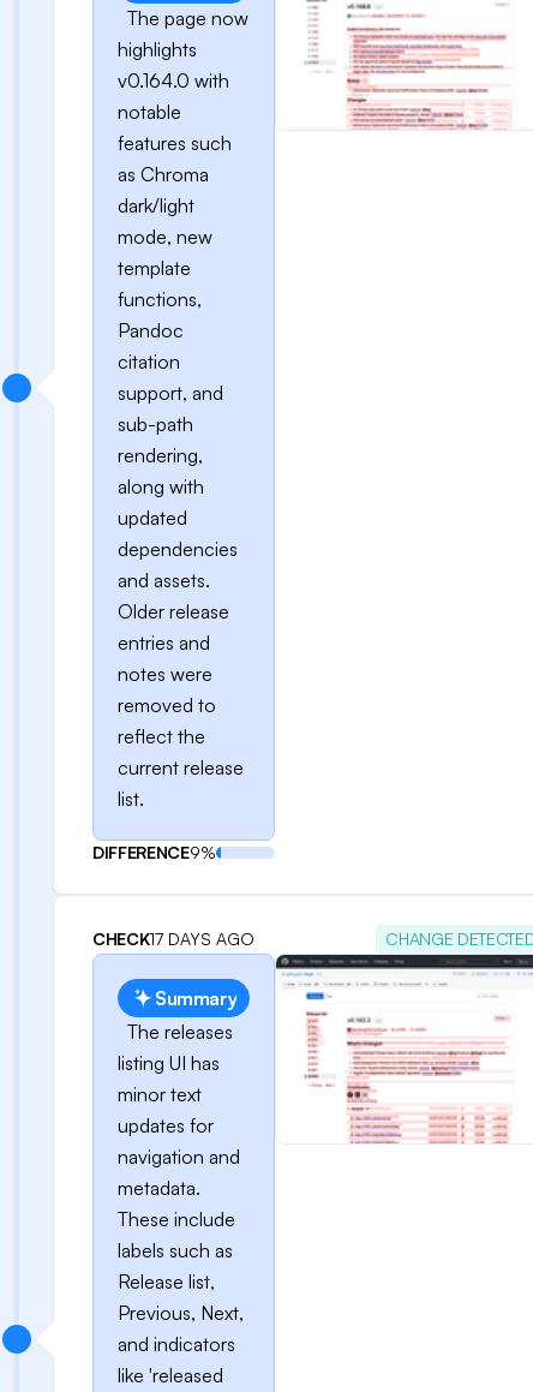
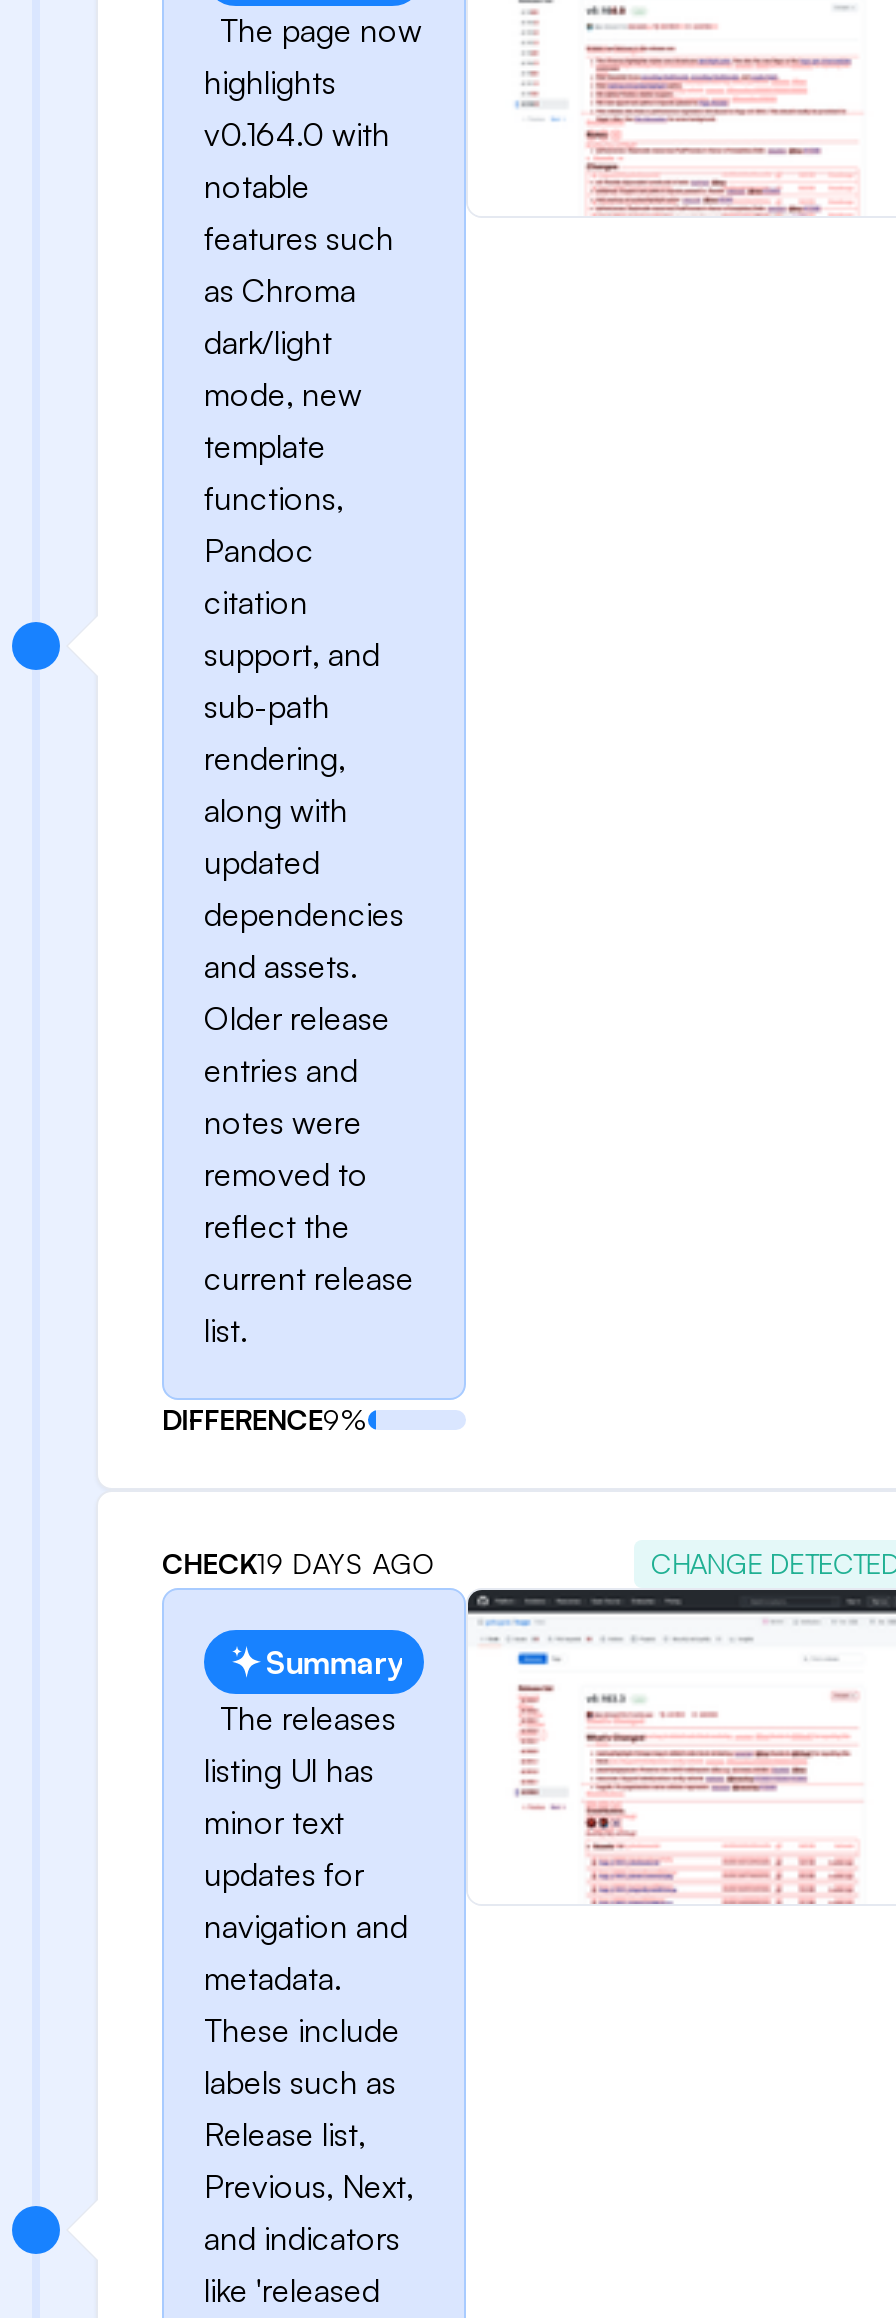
- CHECK17 DAYS AGO
+ CHECK19 DAYS AGO
